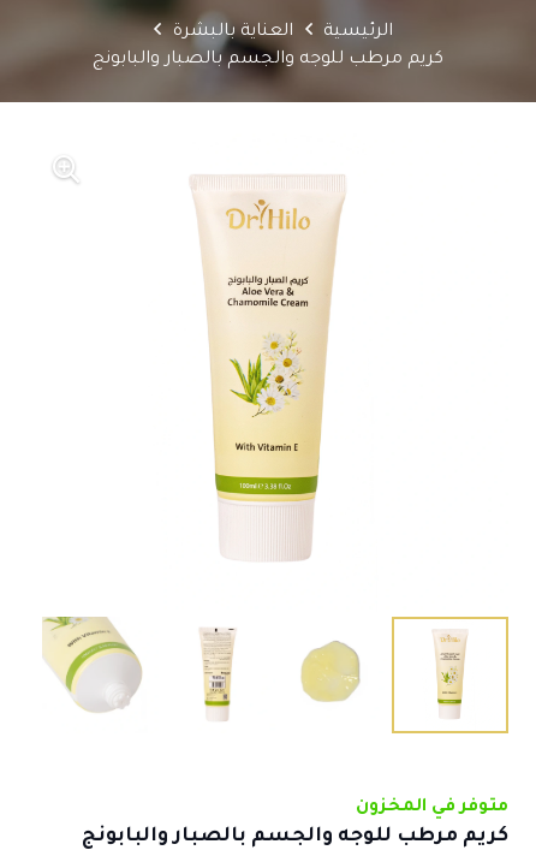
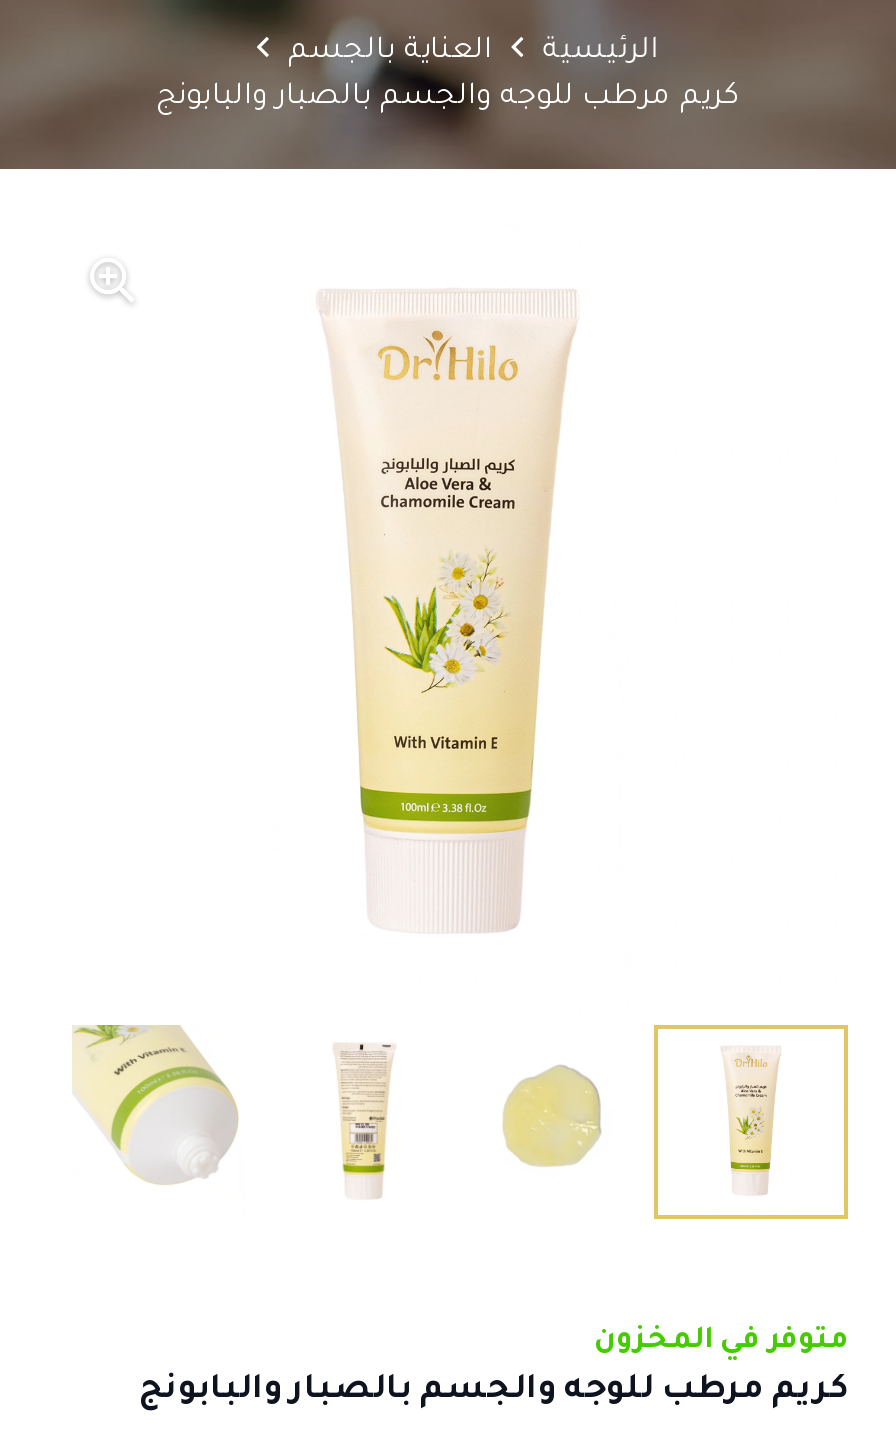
- العناية بالبشرة
+ العناية بالجسم
